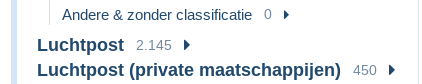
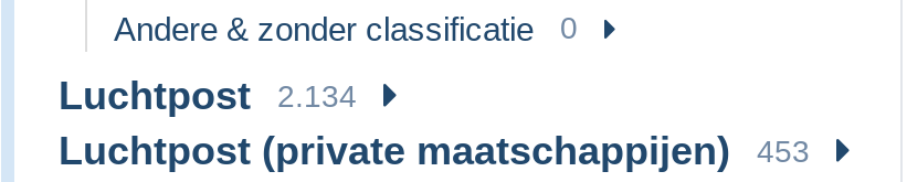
- Luchtpost 2.145
+ Luchtpost 2.134

- Luchtpost (private maatschappijen) 450
+ Luchtpost (private maatschappijen) 453
